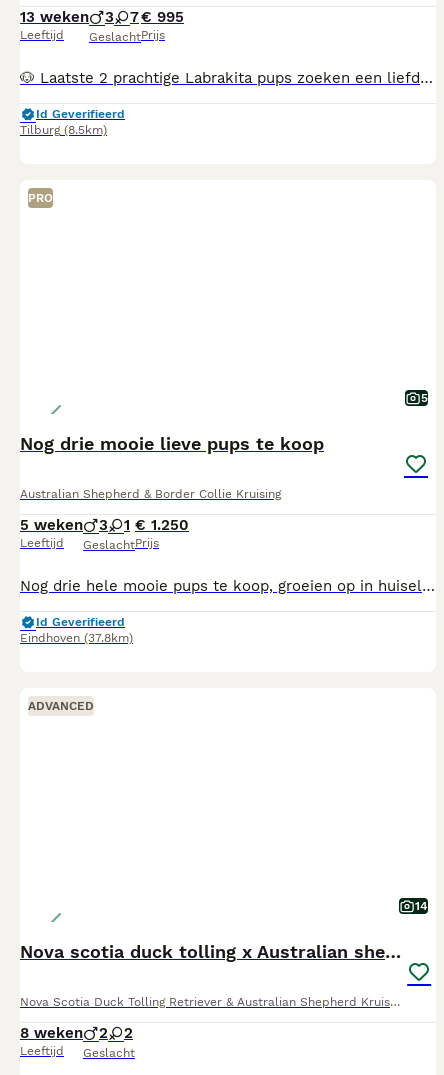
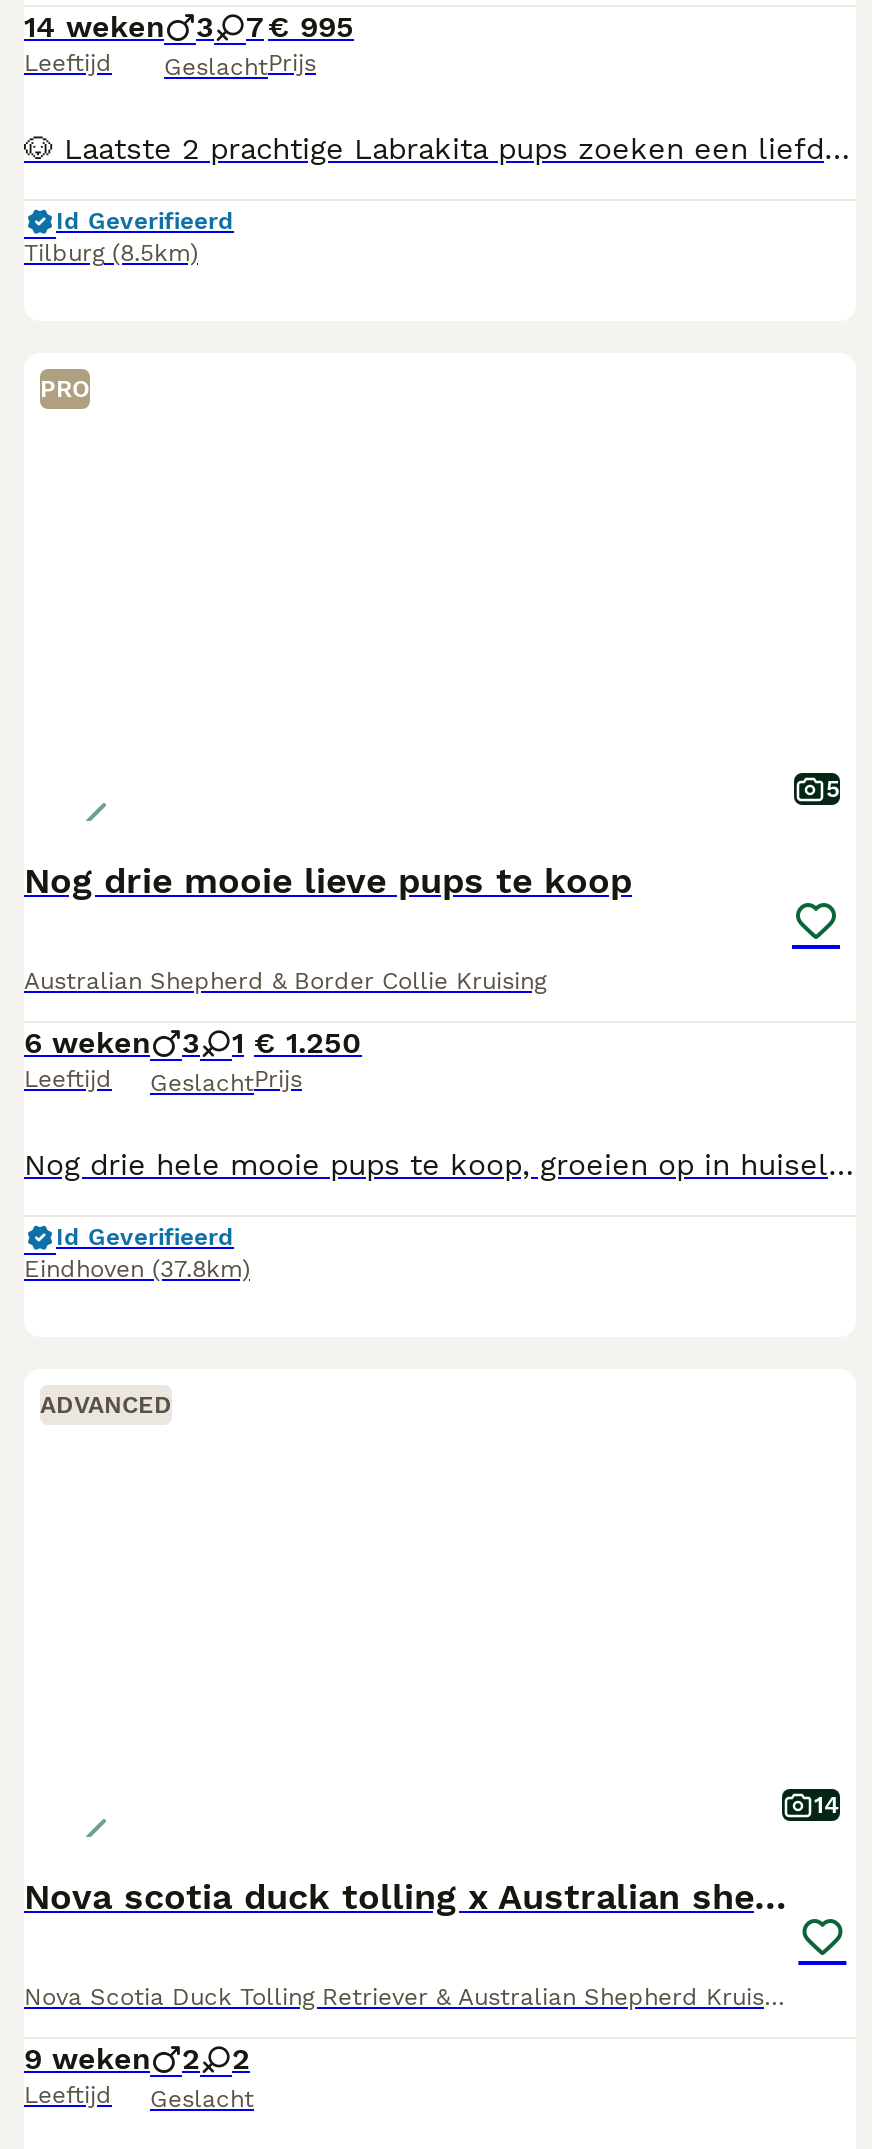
- 13 weken 3 7 € 995
+ 14 weken 3 7 € 995

- 5 weken 3 1 € 1.250
+ 6 weken 3 1 € 1.250

- 8 weken 2 2
+ 9 weken 2 2
